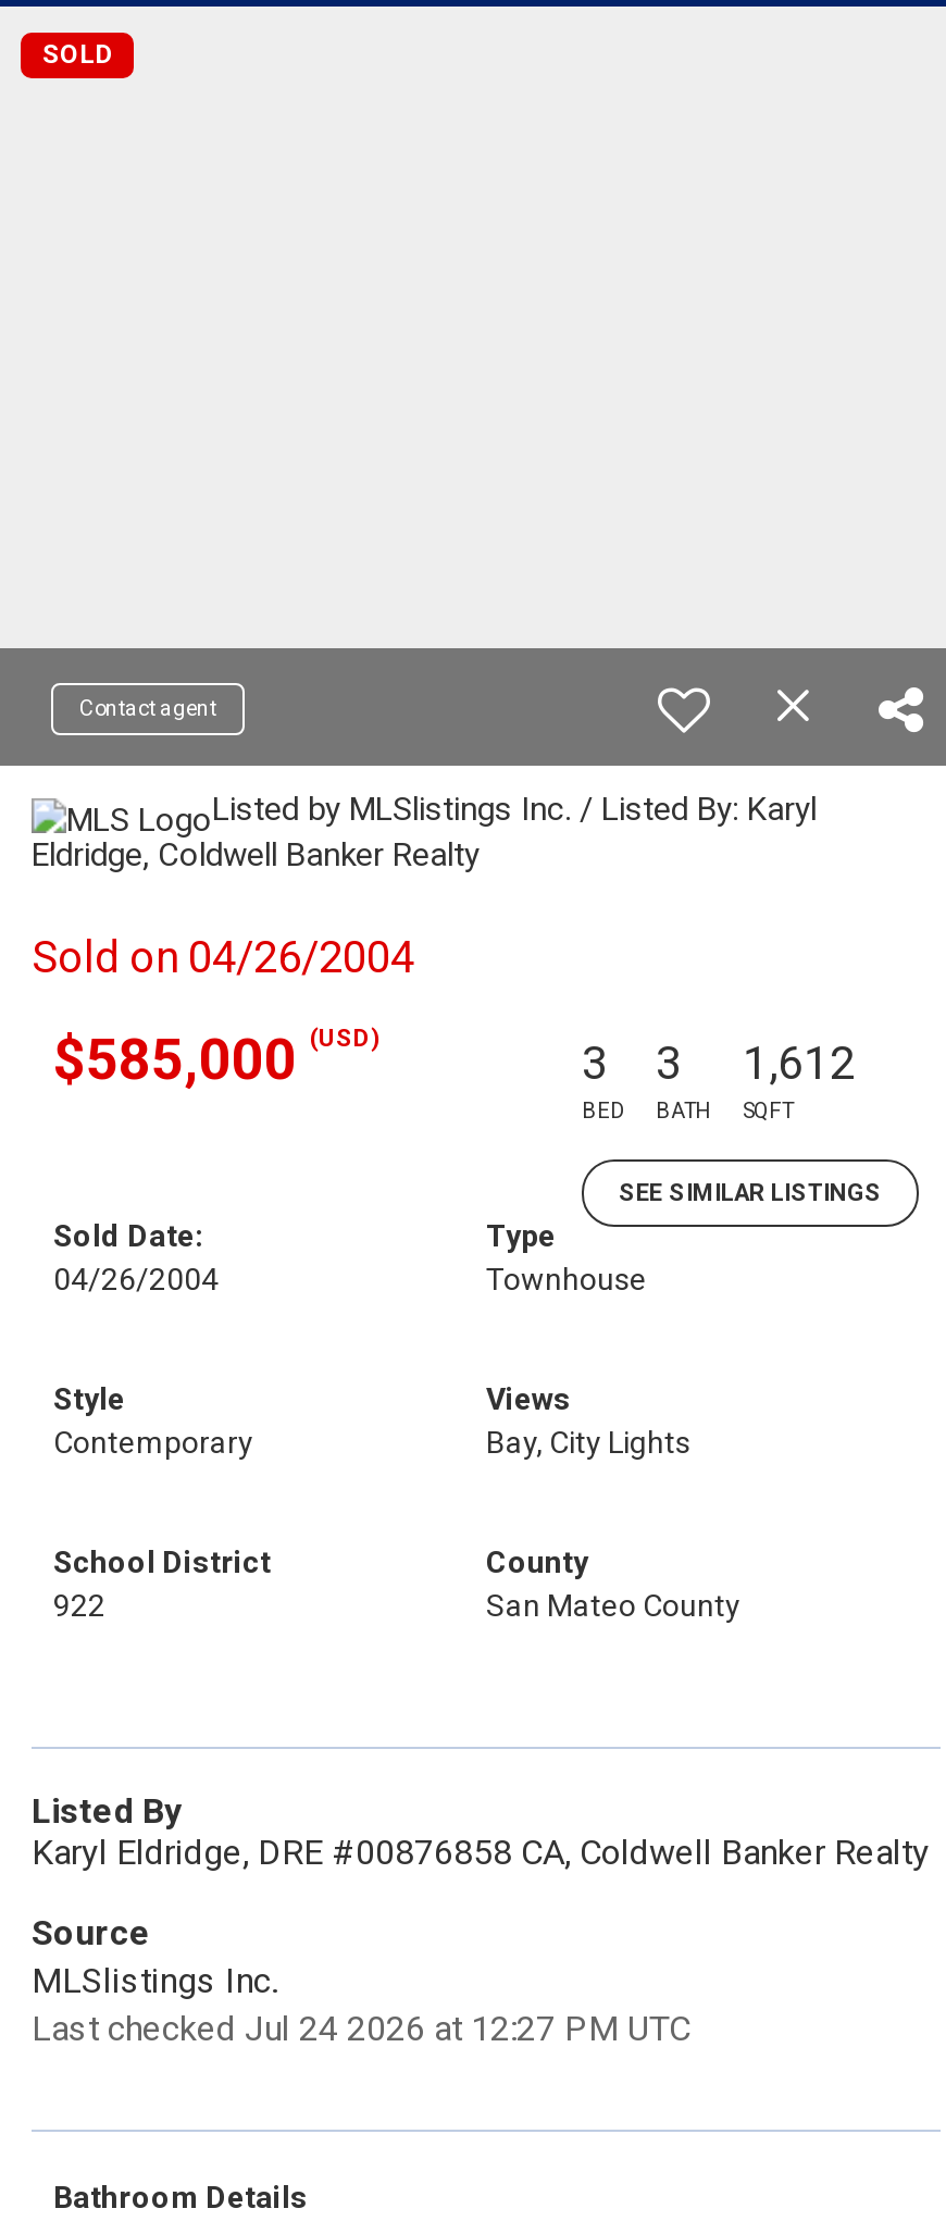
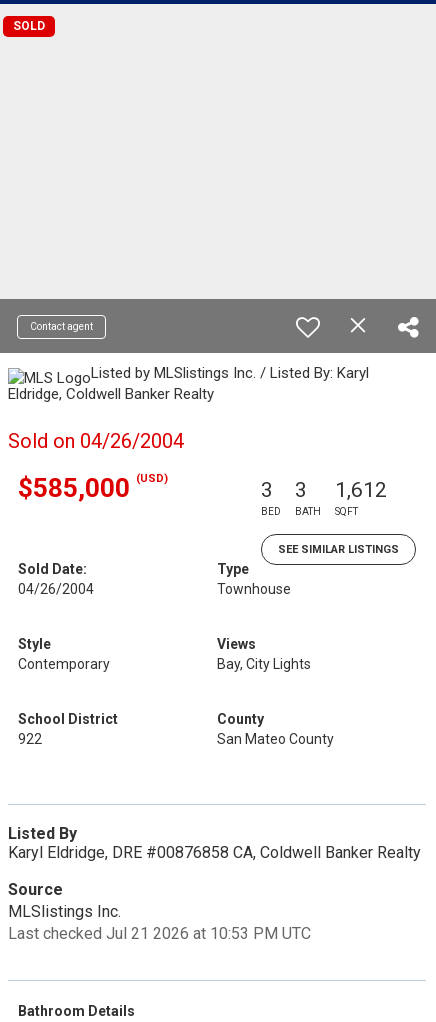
- Last checked Jul 24 2026 at 12:27 PM UTC
+ Last checked Jul 21 2026 at 10:53 PM UTC
